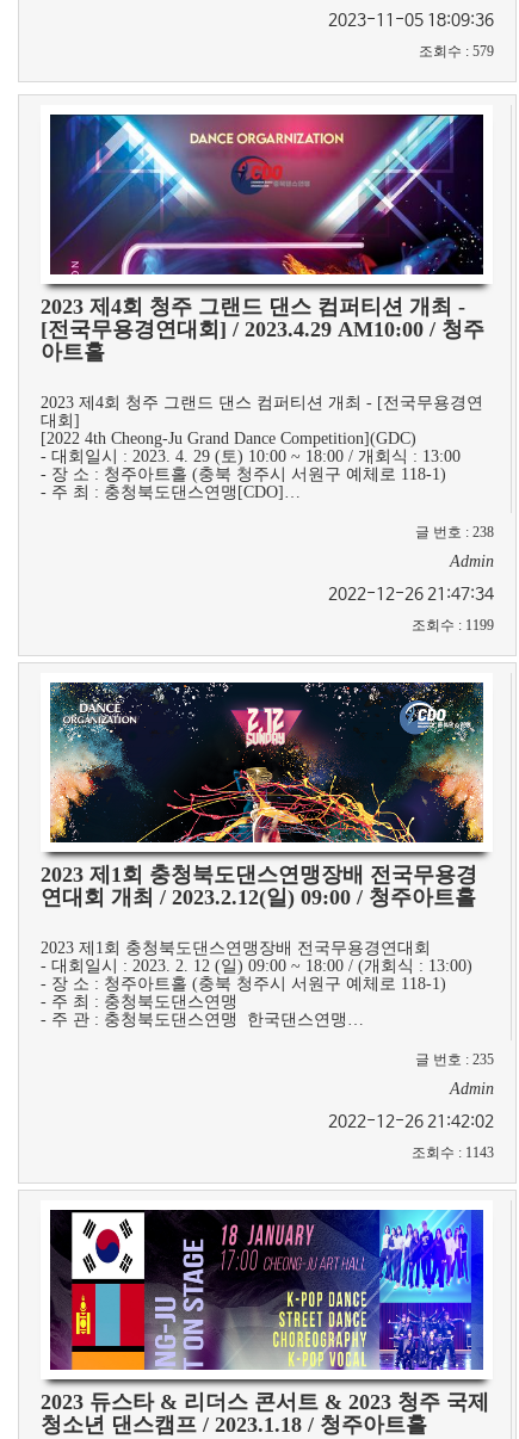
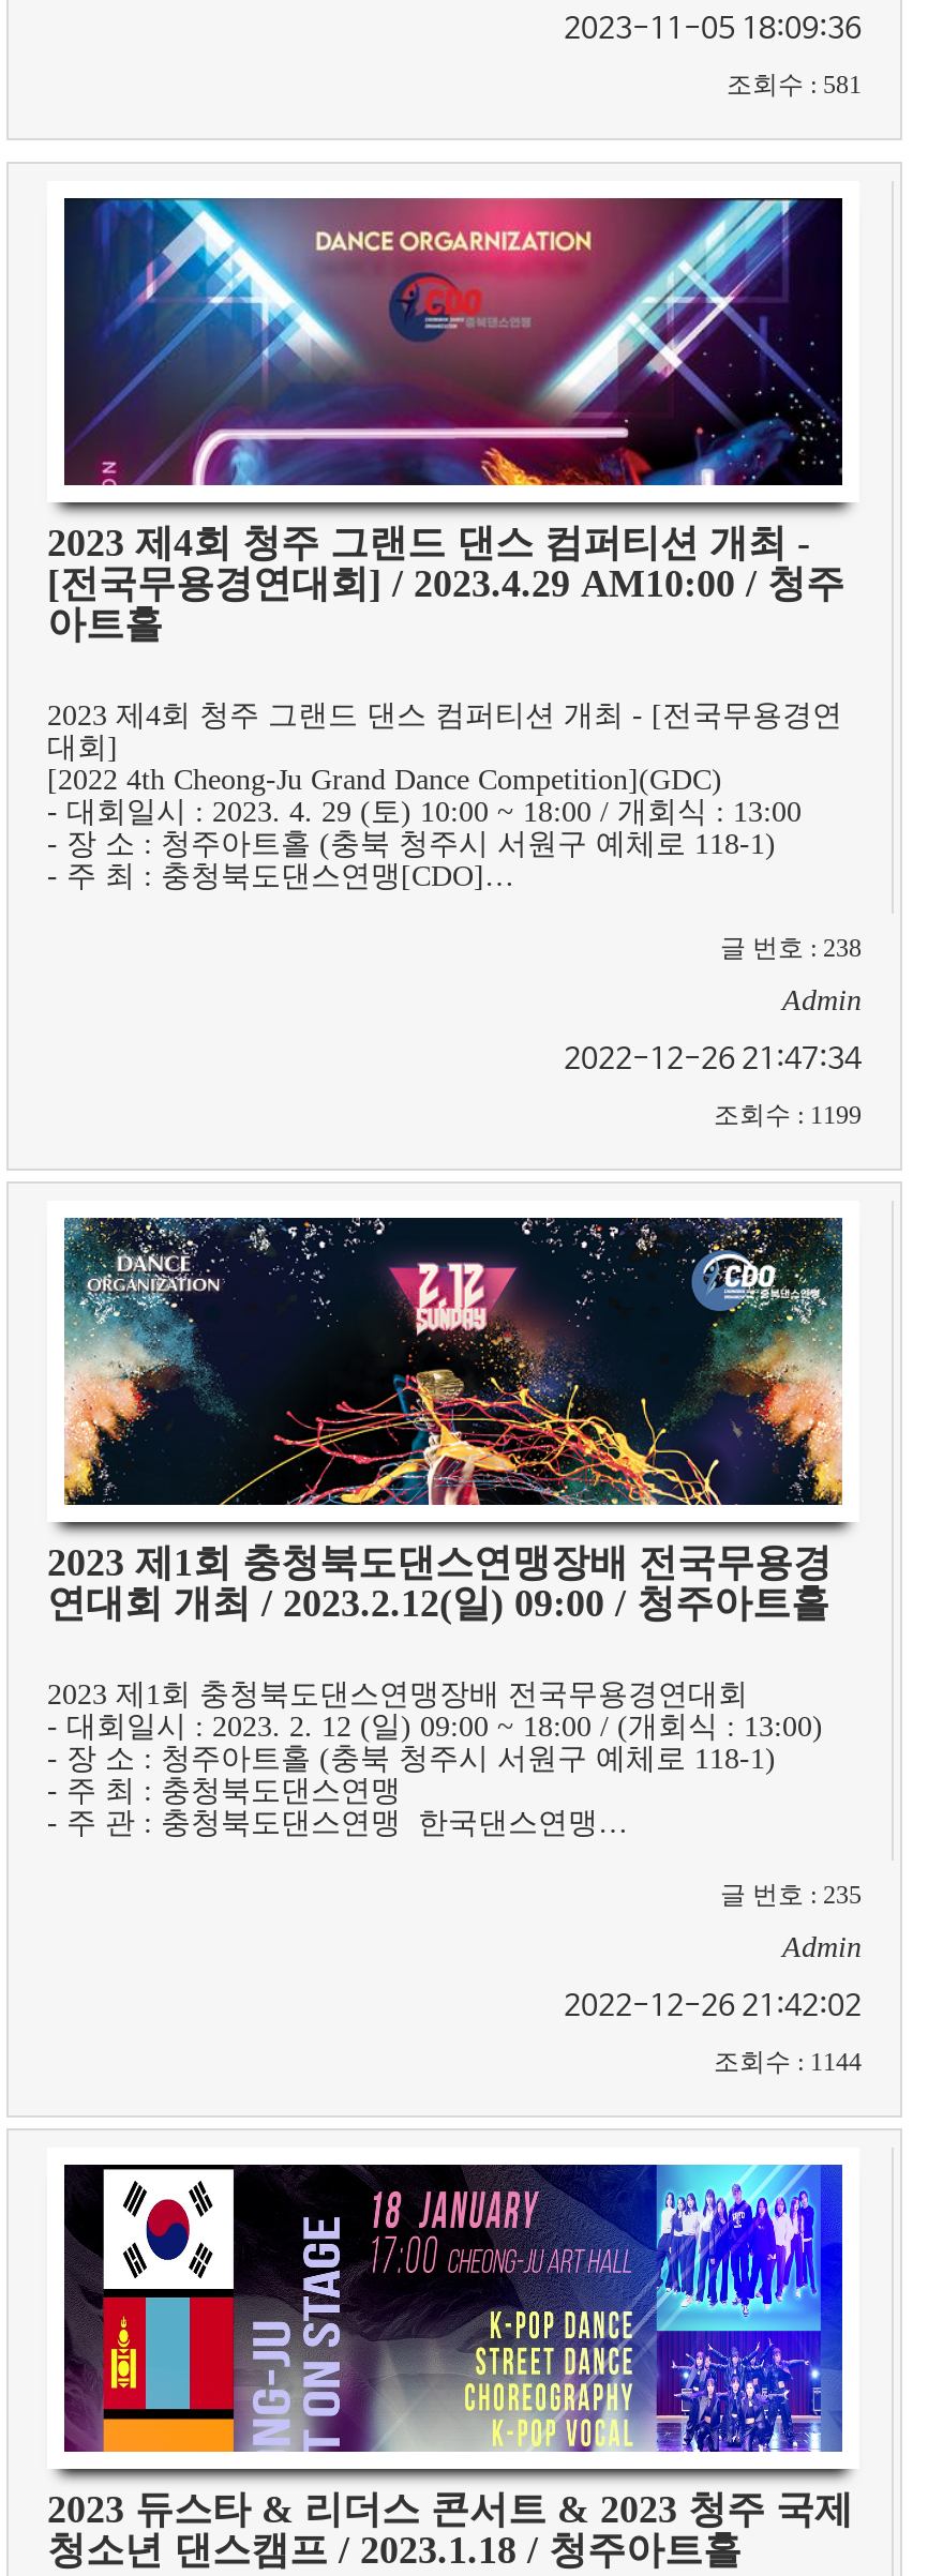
- 조회수: 579
+ 조회수: 581

- 조회수: 1143
+ 조회수: 1144
